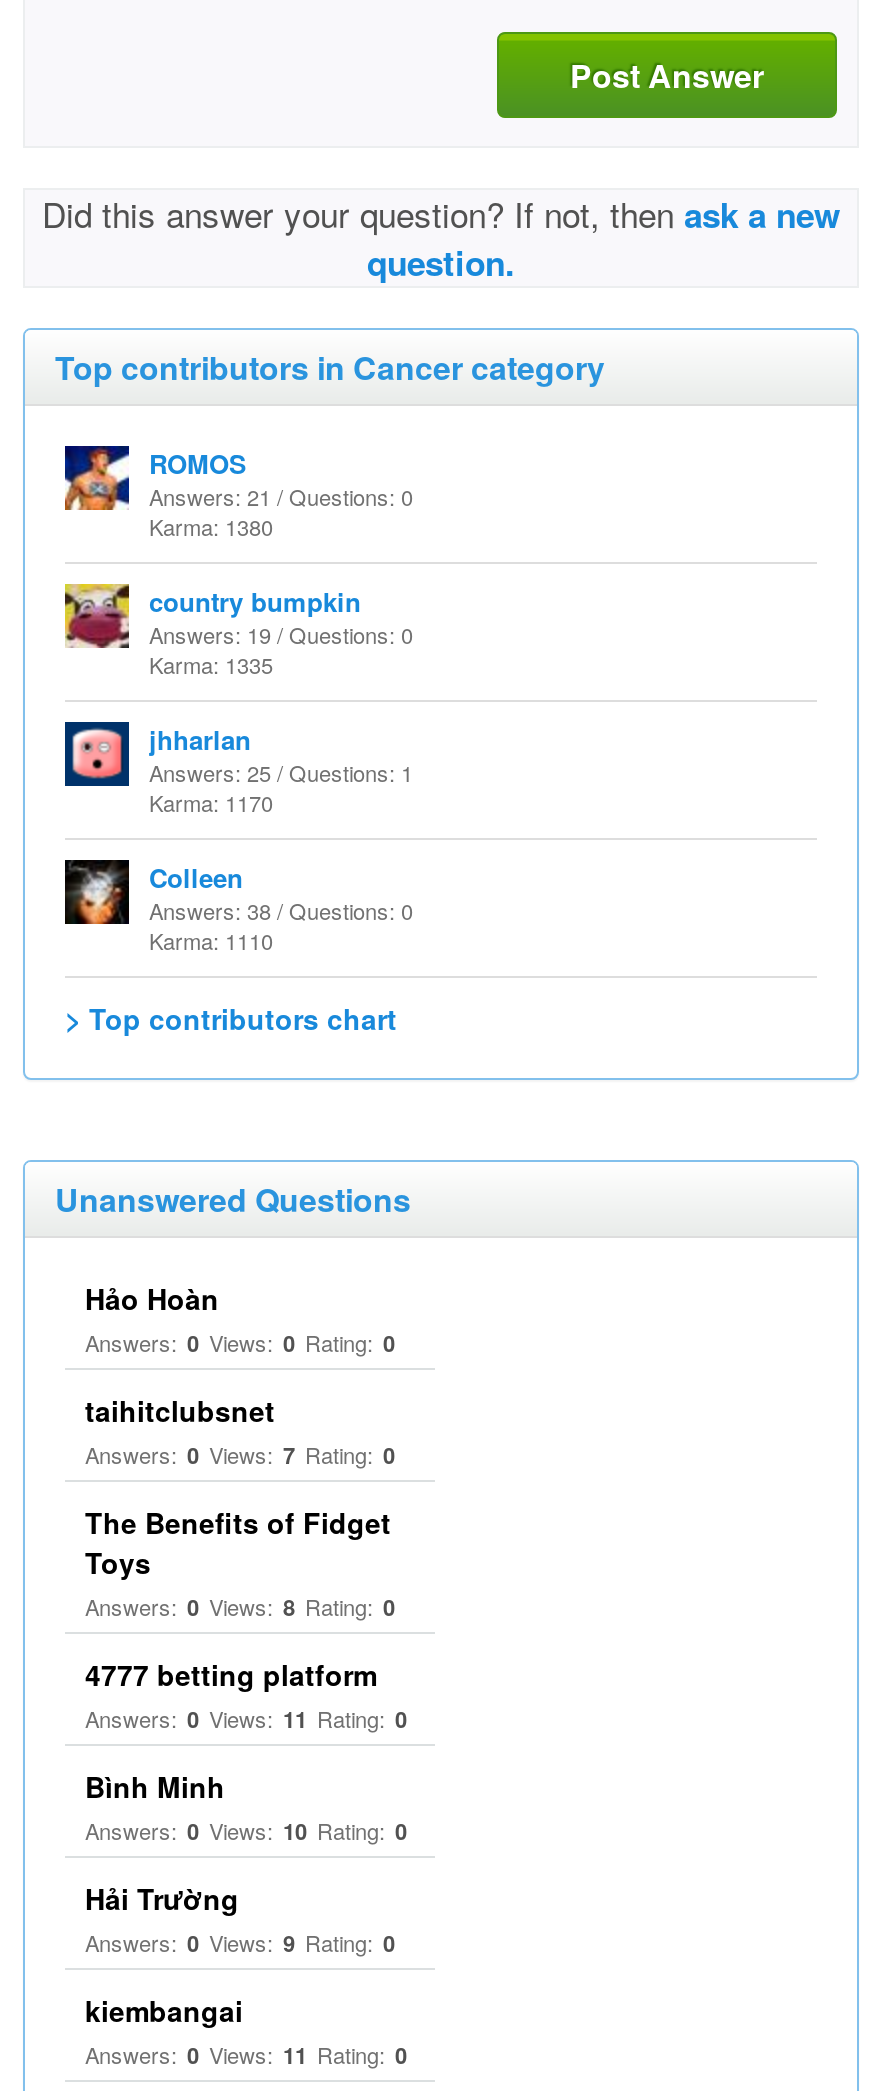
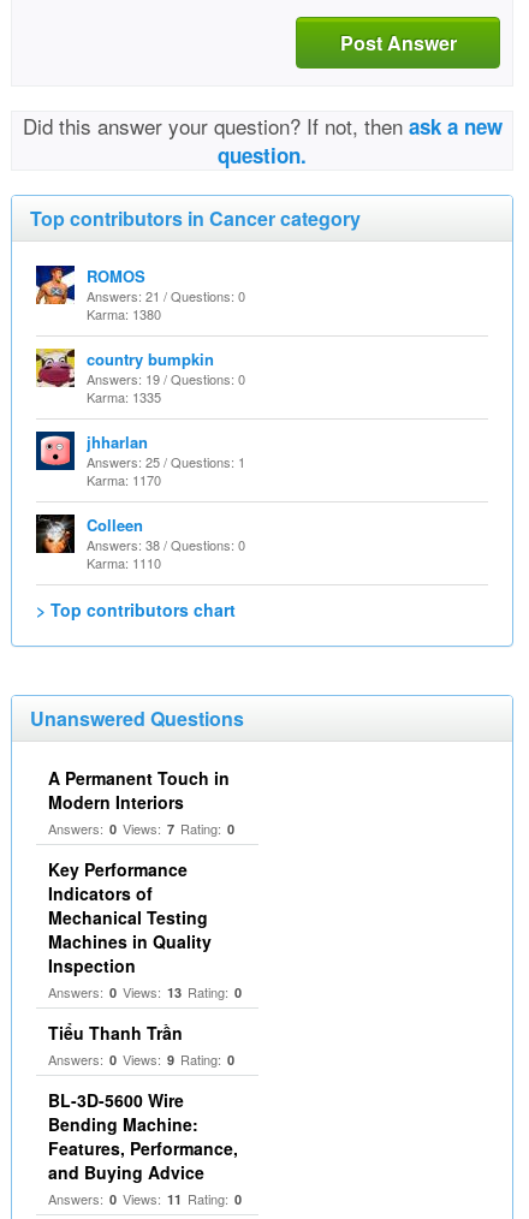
- Hảo Hoàn
- Answers: 0 Views: 0 Rating: 0
- taihitclubsnet
+ A Permanent Touch in
+ Modern Interiors

- The Benefits of Fidget
- Toys
- Answers: 0 Views: 8 Rating: 0
- 4777 betting platform
- Answers: 0 Views: 11 Rating: 0
- Bình Minh
- Answers: 0 Views: 10 Rating: 0
- Hải Trường
+ Key Performance
+ Indicators of
+ Mechanical Testing
+ Machines in Quality
+ Inspection
+ Answers: 0 Views: 13 Rating: 0
+ Tiểu Thanh Trần

moved up: Answers: 0 Views: 9 Rating: 0

- kiembangai
+ BL-3D-5600 Wire
+ Bending Machine:
+ Features, Performance,
+ and Buying Advice
